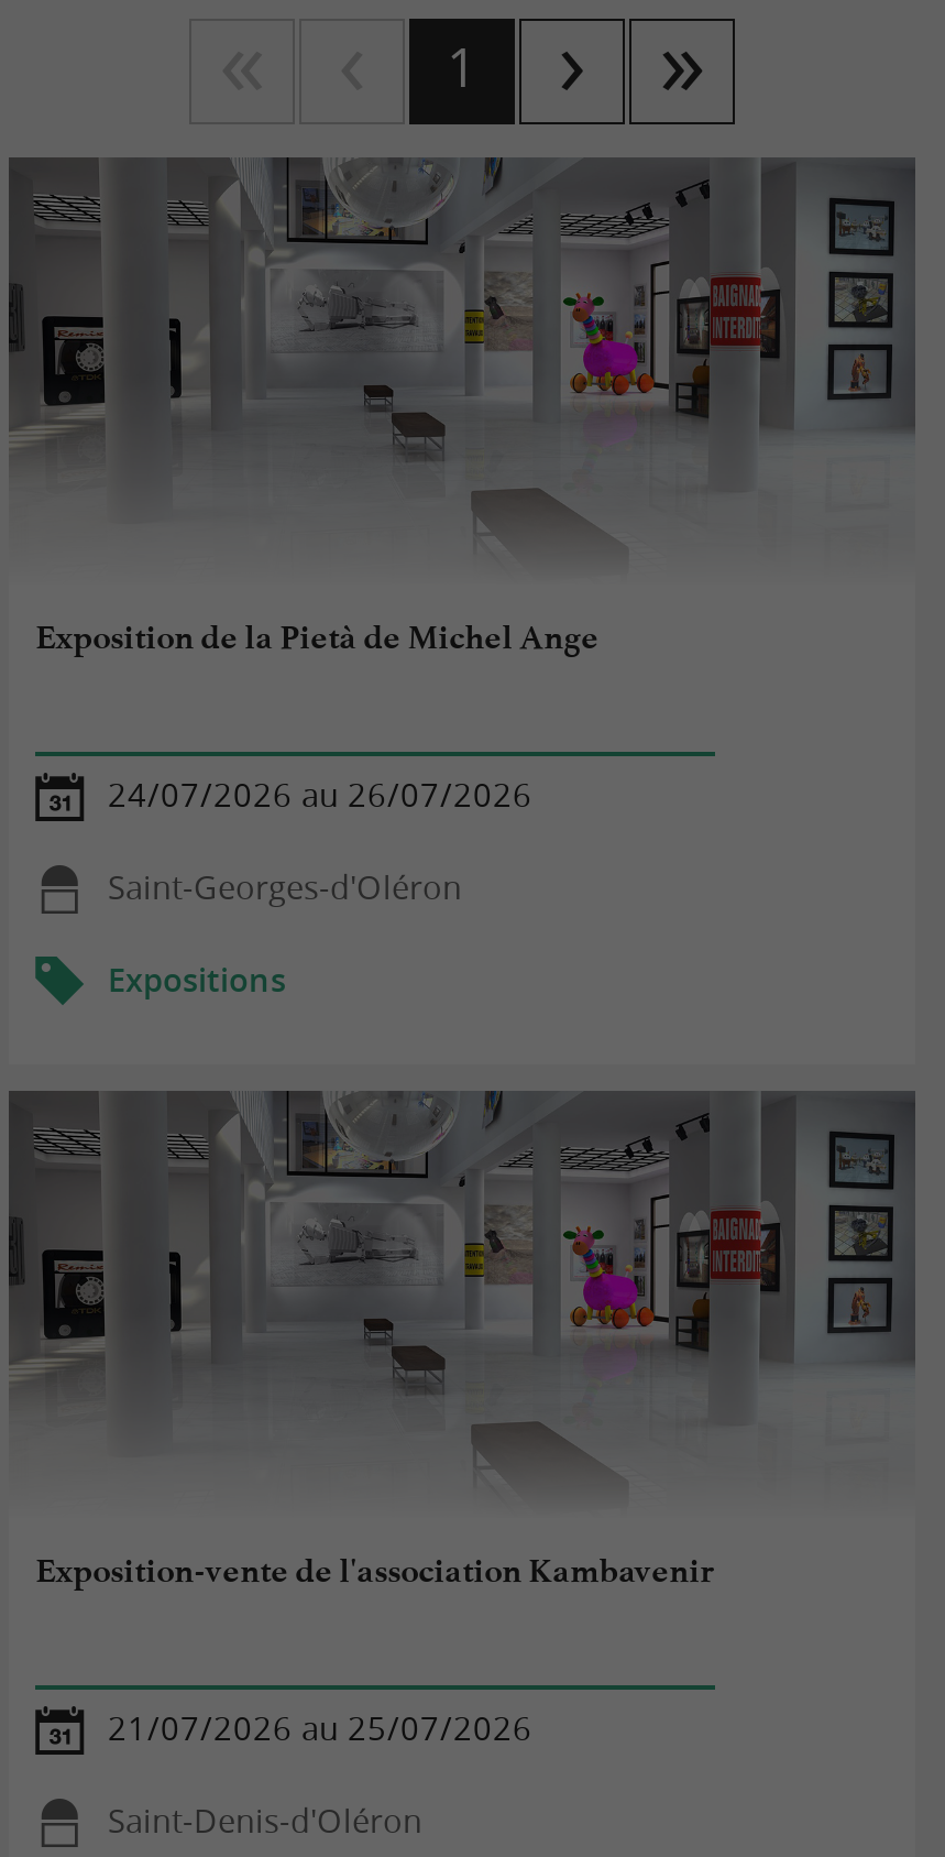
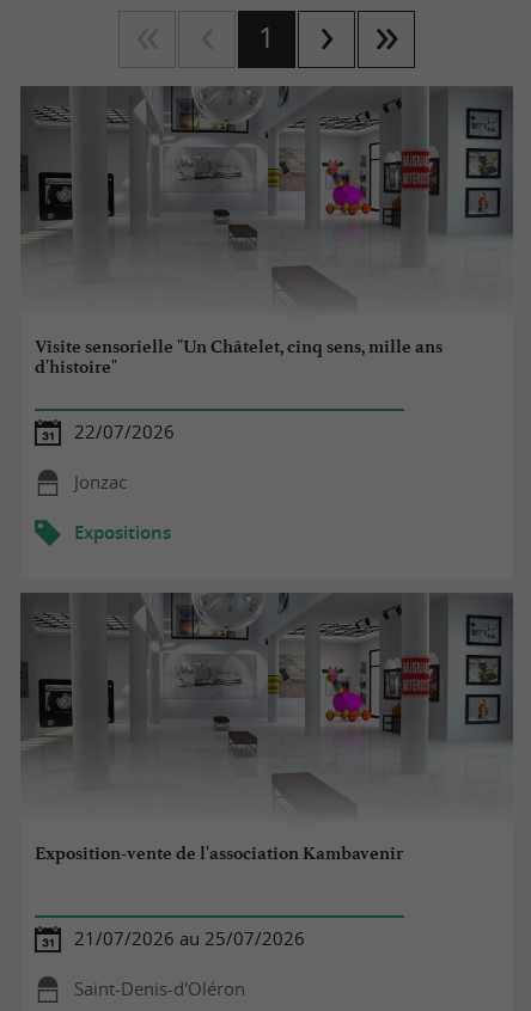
- Exposition de la Pietà de Michel Ange
+ Visite sensorielle "Un Châtelet, cinq sens, mille ans
+ d'histoire"

- 24/07/2026 au 26/07/2026
+ 22/07/2026

- Saint-Georges-d'Oléron
+ Jonzac
